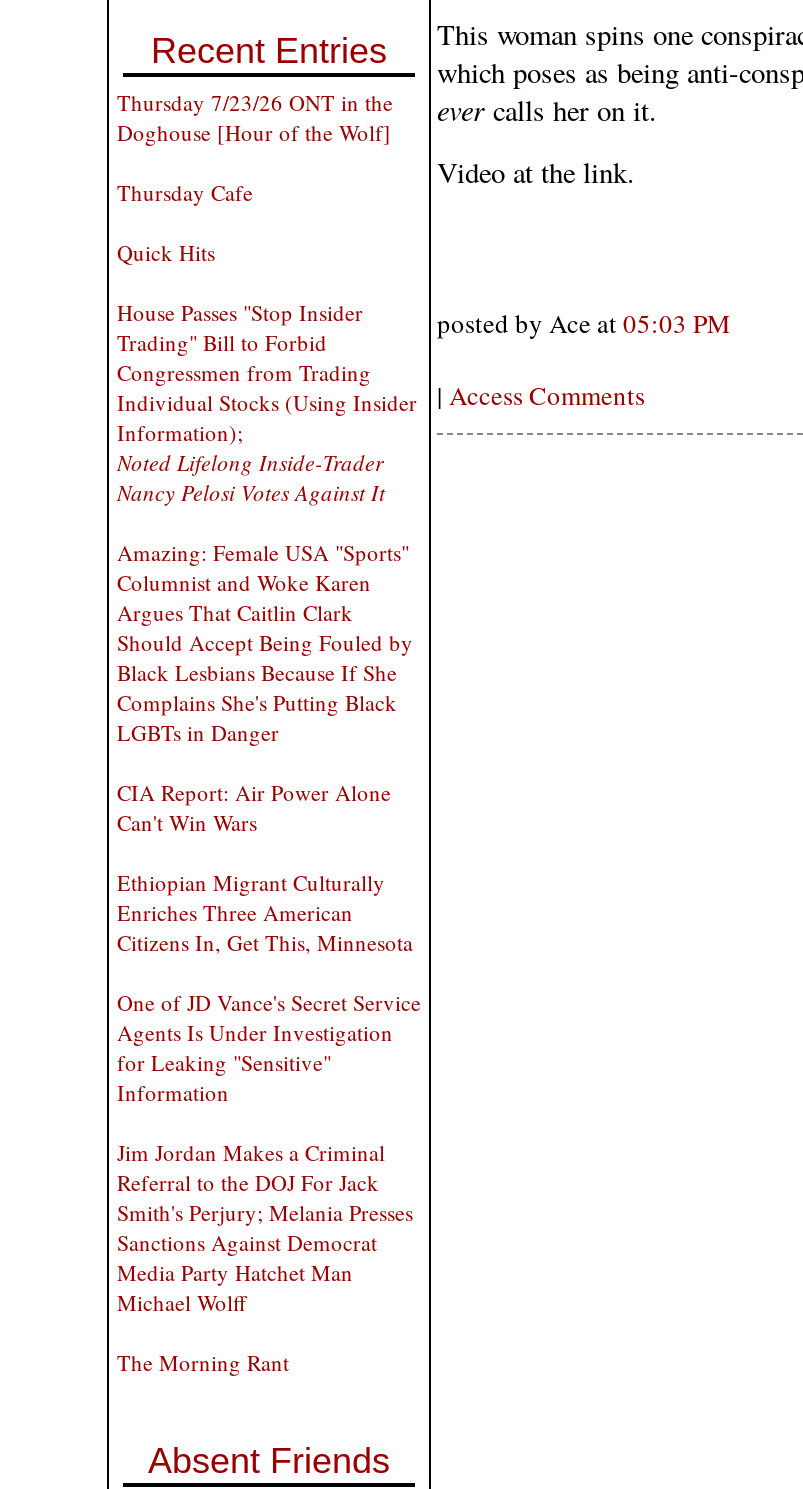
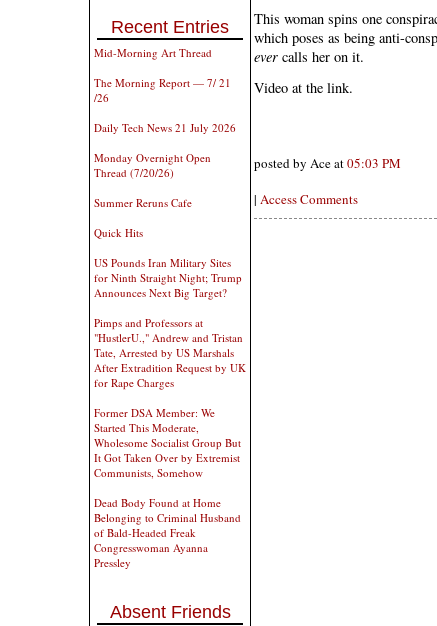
- Thursday 7/23/26 ONT in the
- Doghouse [Hour of the Wolf]
- Thursday Cafe
+ Mid-Morning Art Thread
+ The Morning Report — 7/ 21
+ /26
+ Daily Tech News 21 July 2026
+ Monday Overnight Open
+ Thread (7/20/26)
+ Summer Reruns Cafe

moved down: Quick Hits

- House Passes "Stop Insider
- Trading" Bill to Forbid
- Congressmen from Trading
- Individual Stocks (Using Insider
- Information);
- Noted Lifelong Inside-Trader
- Nancy Pelosi Votes Against It
- Amazing: Female USA "Sports"
- Columnist and Woke Karen
- Argues That Caitlin Clark
- Should Accept Being Fouled by
- Black Lesbians Because If She
- Complains She's Putting Black
- LGBTs in Danger
- CIA Report: Air Power Alone
- Can't Win Wars
- Ethiopian Migrant Culturally
- Enriches Three American
- Citizens In, Get This, Minnesota
- One of JD Vance's Secret Service
- Agents Is Under Investigation
- for Leaking "Sensitive"
- Information
- Jim Jordan Makes a Criminal
- Referral to the DOJ For Jack
- Smith's Perjury; Melania Presses
- Sanctions Against Democrat
- Media Party Hatchet Man
- Michael Wolff
- The Morning Rant
+ US Pounds Iran Military Sites
+ for Ninth Straight Night; Trump
+ Announces Next Big Target?
+ Pimps and Professors at
+ "HustlerU.," Andrew and Tristan
+ Tate, Arrested by US Marshals
+ After Extradition Request by UK
+ for Rape Charges
+ Former DSA Member: We
+ Started This Moderate,
+ Wholesome Socialist Group But
+ It Got Taken Over by Extremist
+ Communists, Somehow
+ Dead Body Found at Home
+ Belonging to Criminal Husband
+ of Bald-Headed Freak
+ Congresswoman Ayanna
+ Pressley
